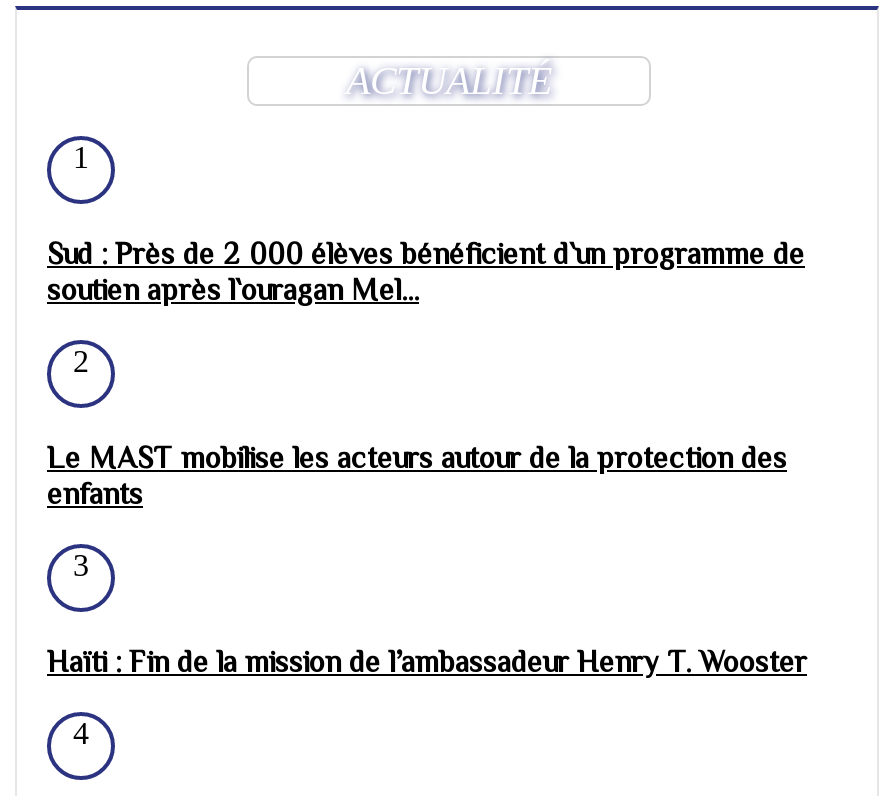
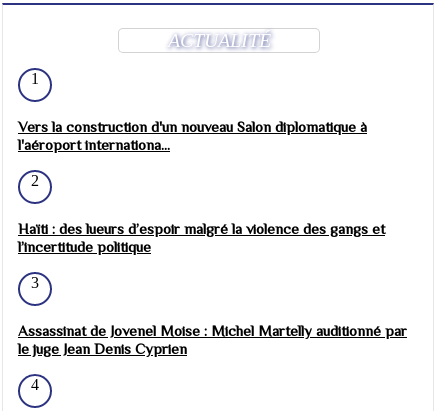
- Sud : Près de 2 000 élèves bénéficient d`un programme de
- soutien après l`ouragan Mel...
+ Vers la construction d'un nouveau Salon diplomatique à
+ l'aéroport internationa...

- Le MAST mobilise les acteurs autour de la protection des
- enfants
+ Haïti : des lueurs d’espoir malgré la violence des gangs et
+ l’incertitude politique

- Haïti : Fin de la mission de l’ambassadeur Henry T. Wooster
+ Assassinat de Jovenel Moise : Michel Martelly auditionné par
+ le juge Jean Denis Cyprien
